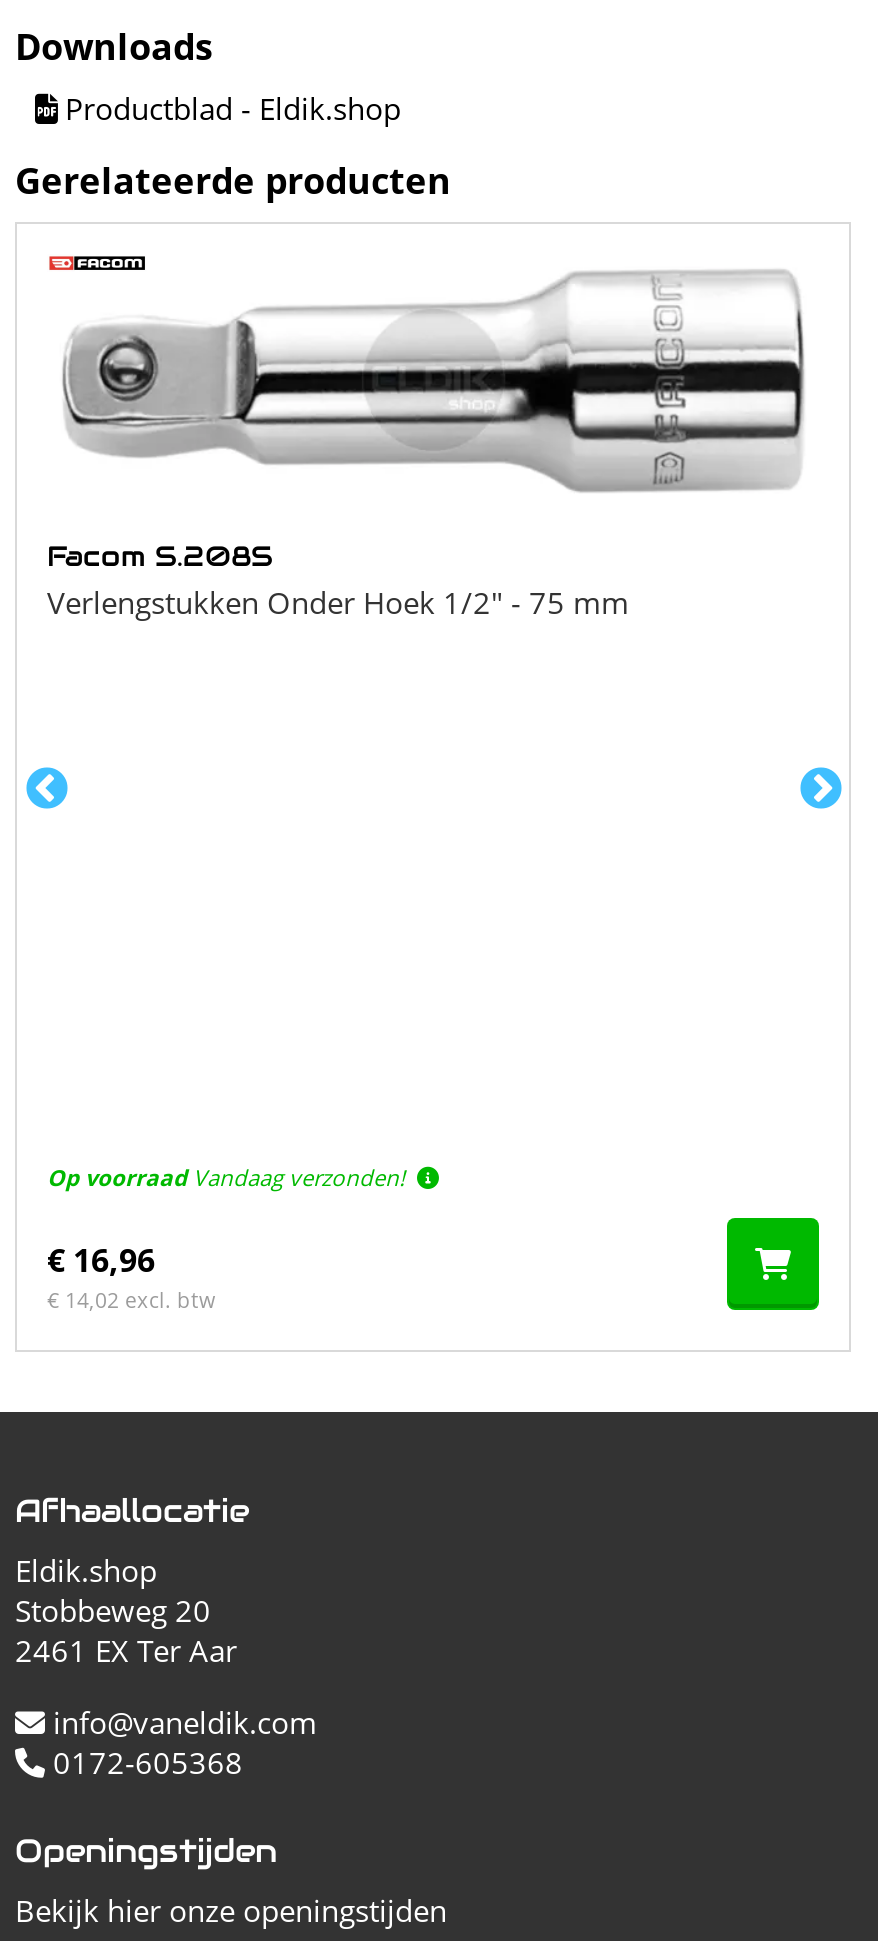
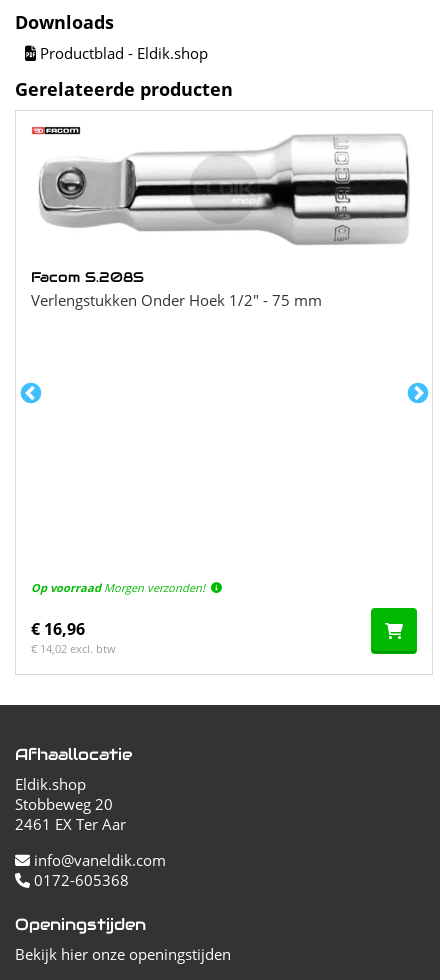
- Op voorraad Vandaag verzonden!
+ Op voorraad Morgen verzonden!
